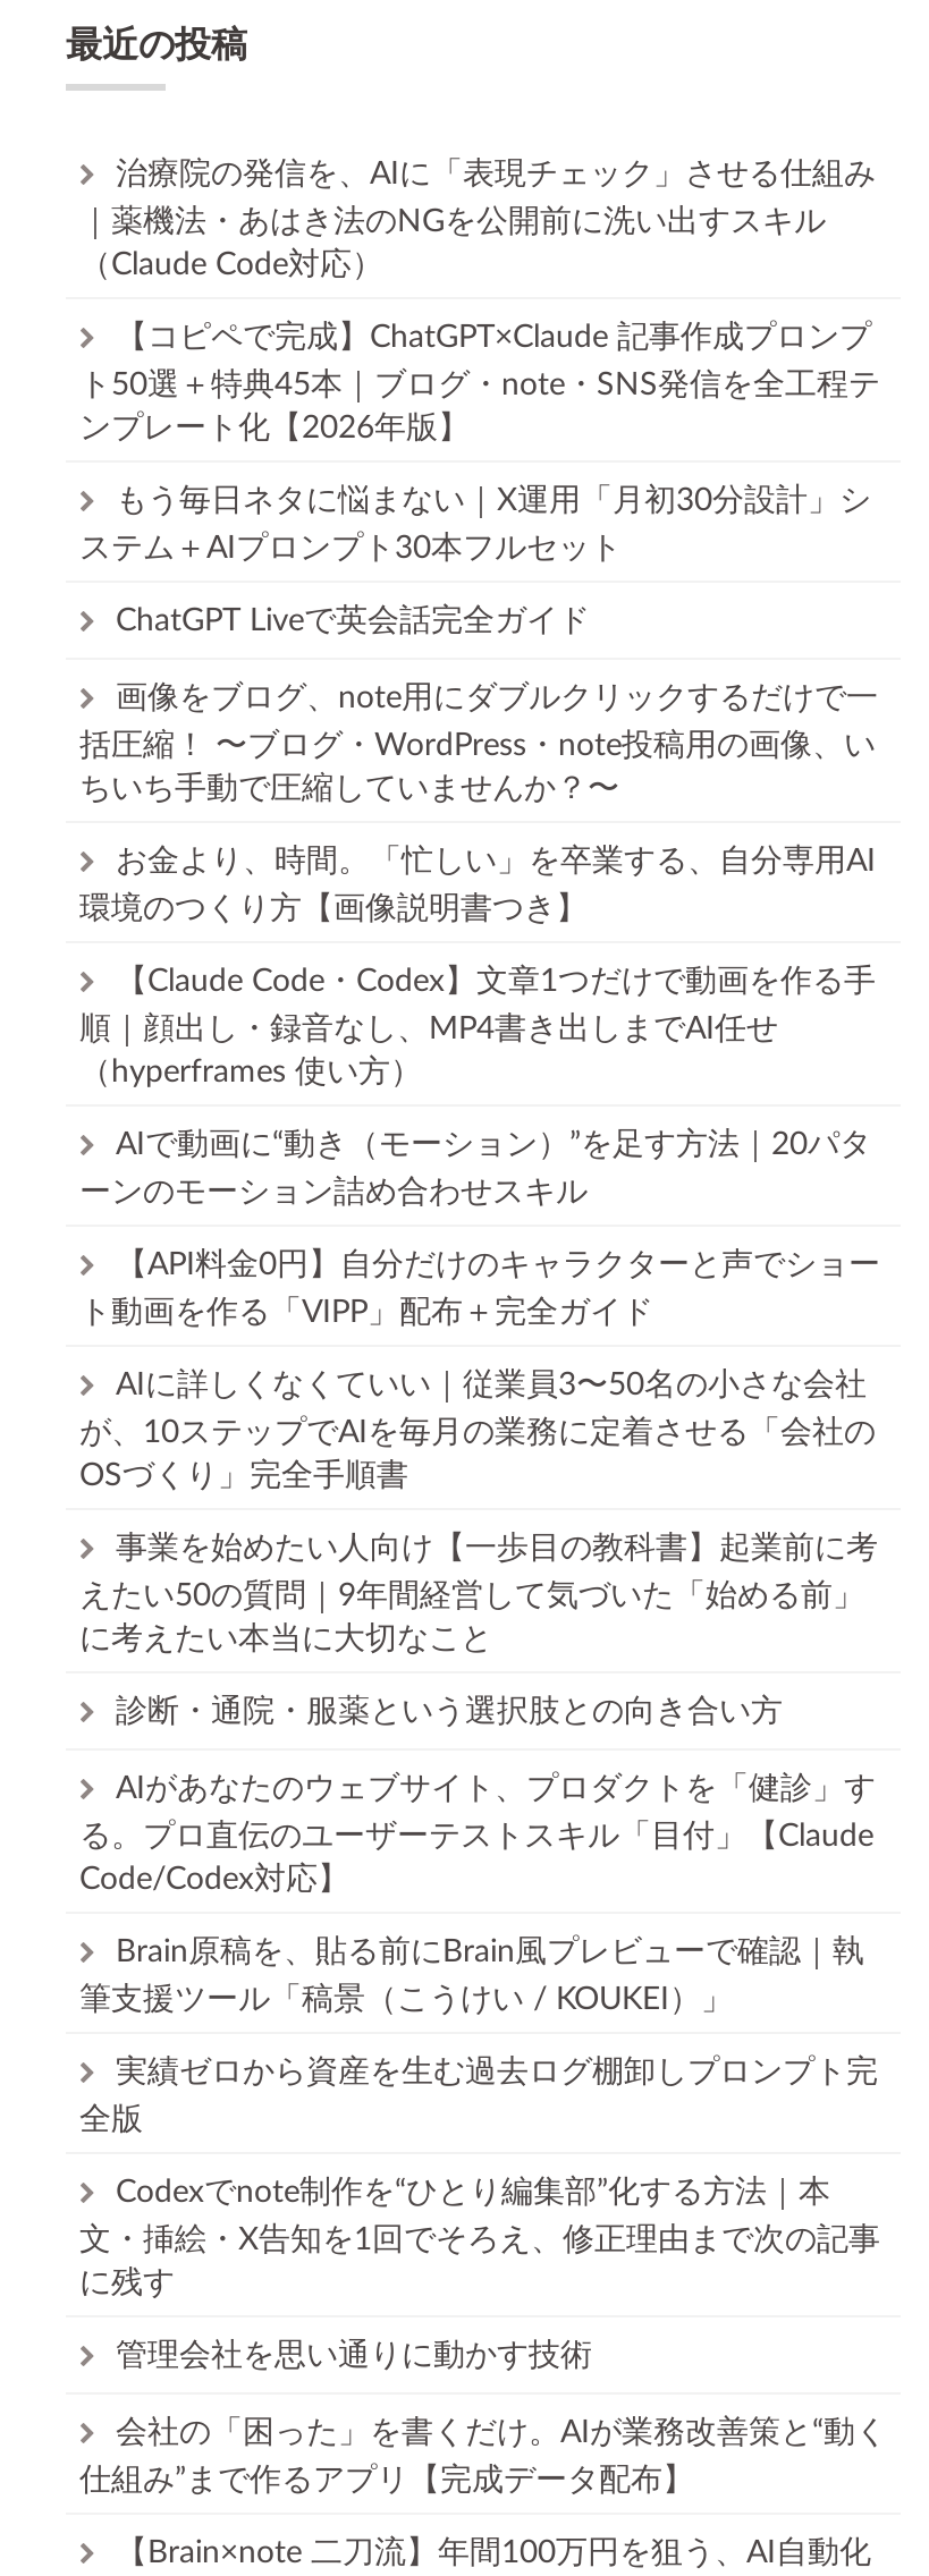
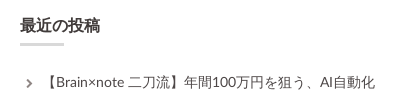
- 治療院の発信を、AIに「表現チェック」させる仕組み
- ｜薬機法・あはき法のNGを公開前に洗い出すスキル
- （Claude Code対応）
- 【コピペで完成】ChatGPT×Claude 記事作成プロンプ
- ト50選＋特典45本｜ブログ・note・SNS発信を全工程テ
- ンプレート化【2026年版】
- もう毎日ネタに悩まない｜X運用「月初30分設計」シ
- ステム＋AIプロンプト30本フルセット
- ChatGPT Liveで英会話完全ガイド
- 画像をブログ、note用にダブルクリックするだけで一
- 括圧縮！ 〜ブログ・WordPress・note投稿用の画像、い
- ちいち手動で圧縮していませんか？〜
- お金より、時間。「忙しい」を卒業する、自分専用AI
- 環境のつくり方【画像説明書つき】
- 【Claude Code・Codex】文章1つだけで動画を作る手
- 順｜顔出し・録音なし、MP4書き出しまでAI任せ
- （hyperframes 使い方）
- AIで動画に“動き（モーション）”を足す方法｜20パタ
- ーンのモーション詰め合わせスキル
- 【API料金0円】自分だけのキャラクターと声でショー
- ト動画を作る「VIPP」配布＋完全ガイド
- AIに詳しくなくていい｜従業員3〜50名の小さな会社
- が、10ステップでAIを毎月の業務に定着させる「会社の
- OSづくり」完全手順書
- 事業を始めたい人向け【一歩目の教科書】起業前に考
- えたい50の質問｜9年間経営して気づいた「始める前」
- に考えたい本当に大切なこと
- 診断・通院・服薬という選択肢との向き合い方
- AIがあなたのウェブサイト、プロダクトを「健診」す
- る。プロ直伝のユーザーテストスキル「目付」【Claude
- Code/Codex対応】
- Brain原稿を、貼る前にBrain風プレビューで確認｜執
- 筆支援ツール「稿景（こうけい / KOUKEI）」
- 実績ゼロから資産を生む過去ログ棚卸しプロンプト完
- 全版
- Codexでnote制作を“ひとり編集部”化する方法｜本
- 文・挿絵・X告知を1回でそろえ、修正理由まで次の記事
- に残す
- 管理会社を思い通りに動かす技術
- 会社の「困った」を書くだけ。AIが業務改善策と“動く
- 仕組み”まで作るアプリ【完成データ配布】
